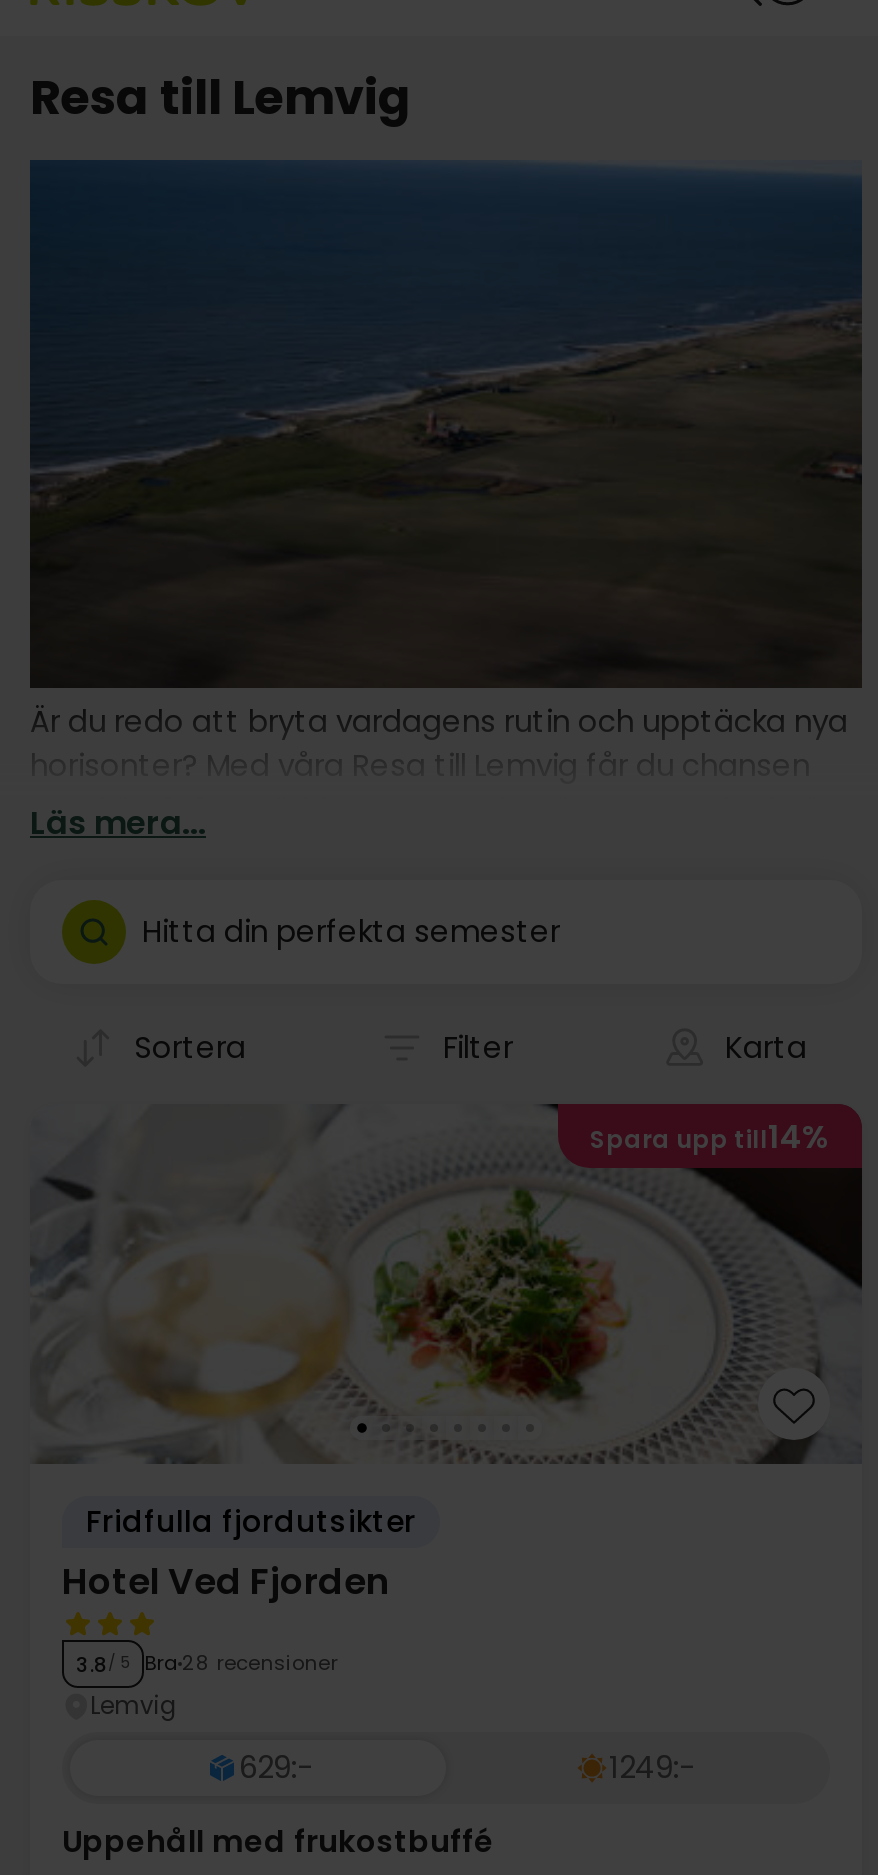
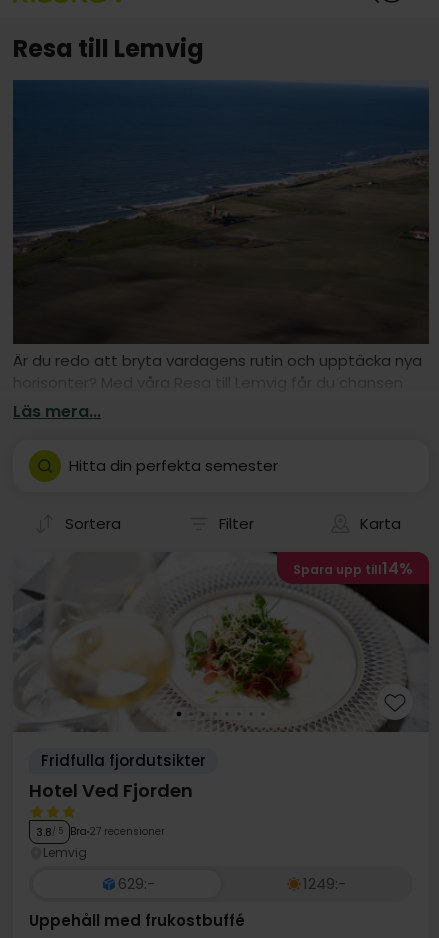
- 3.8/ 5 Bra 28 recensioner
+ 3.8/ 5 Bra 27 recensioner
